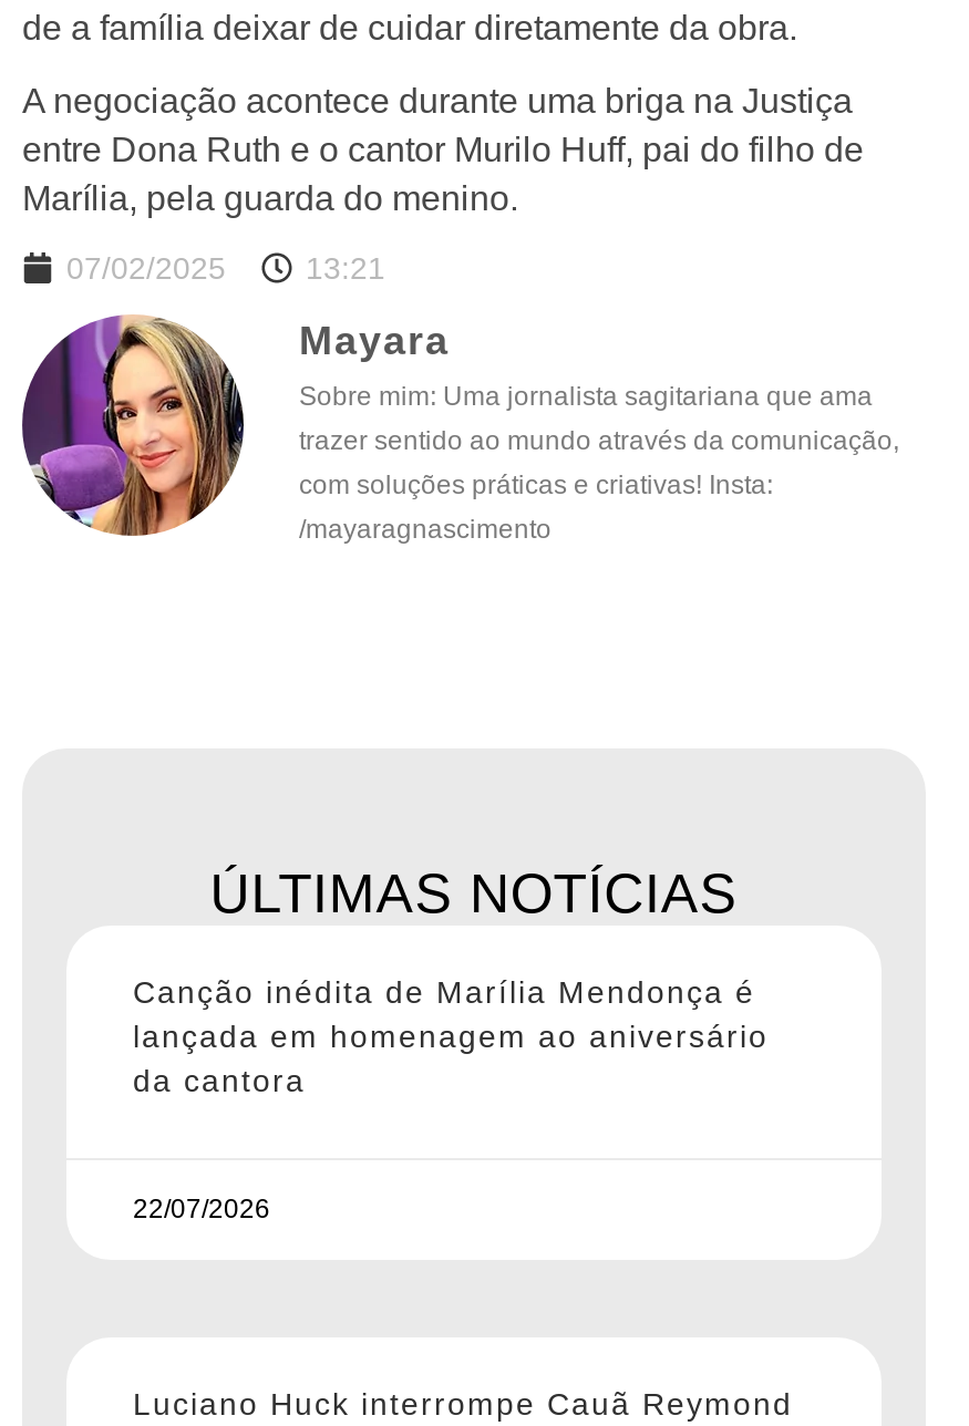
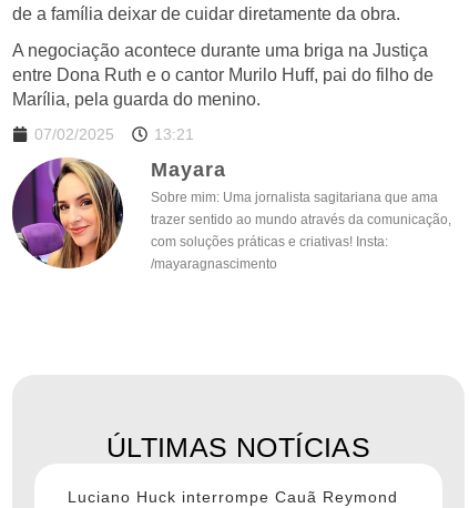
- Canção inédita de Marília Mendonça é
- lançada em homenagem ao aniversário
- da cantora

- 22/07/2026
